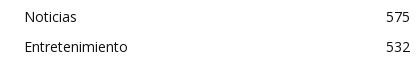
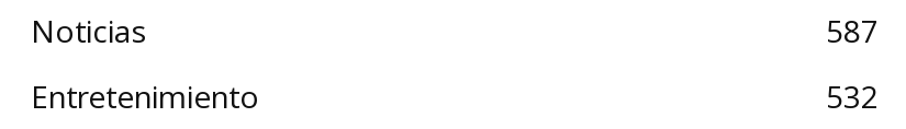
- 575
+ 587
